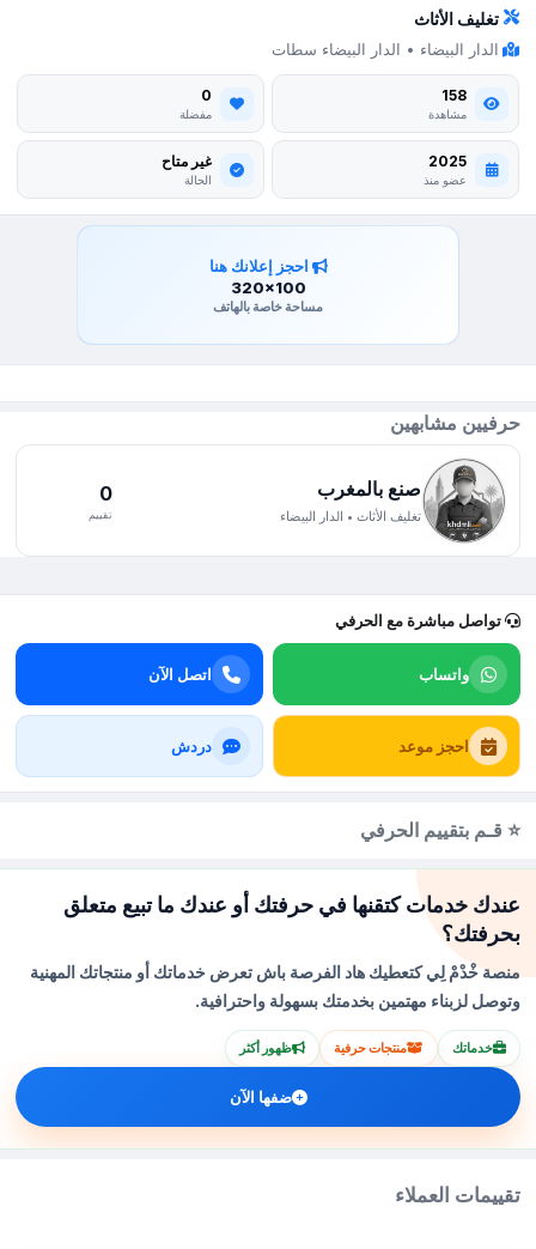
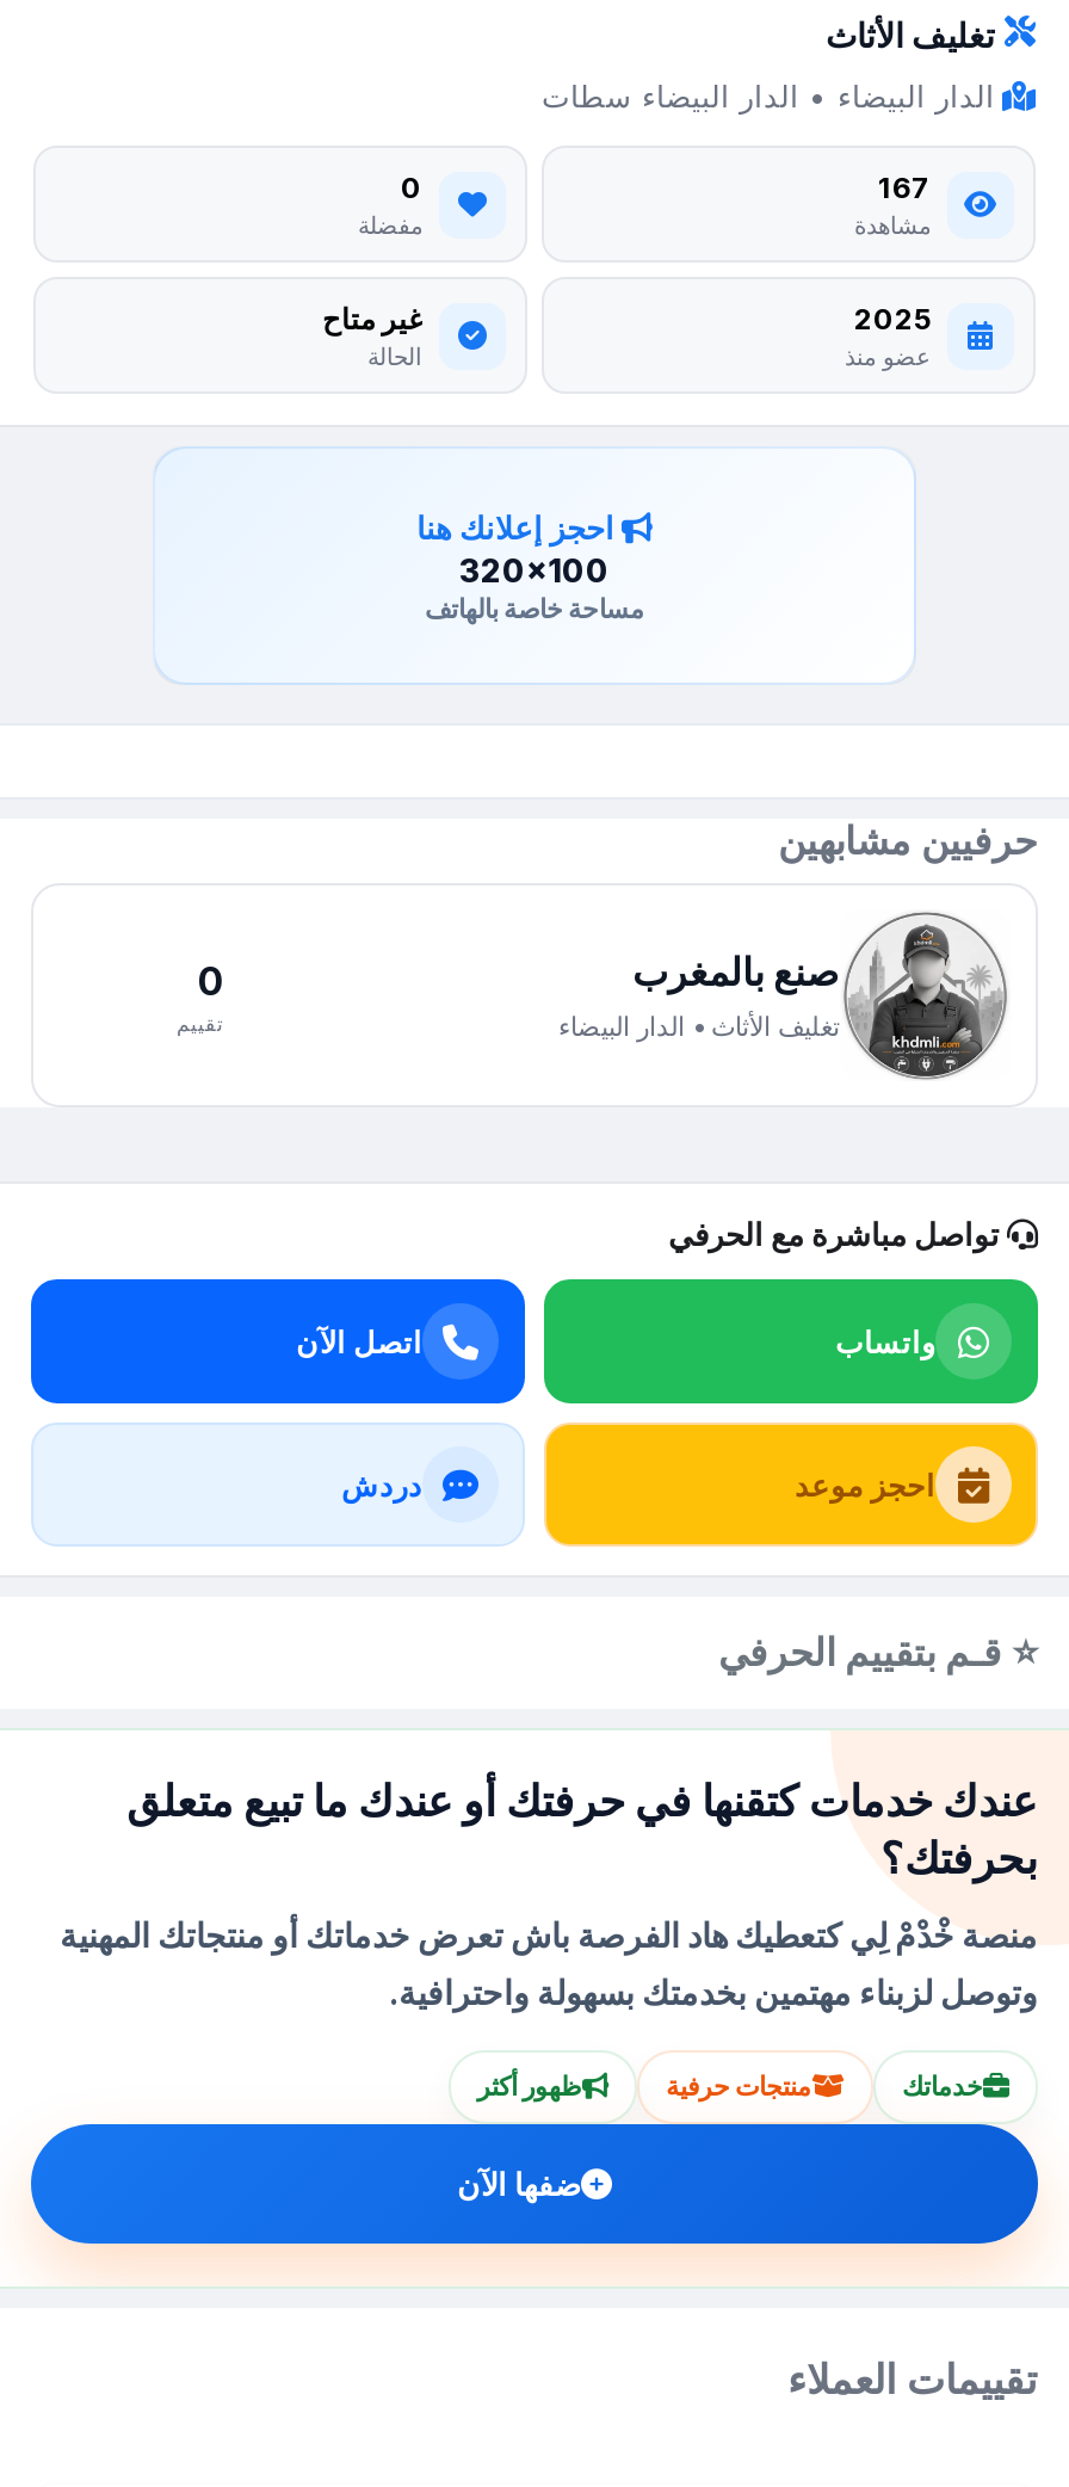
- 158
+ 167
